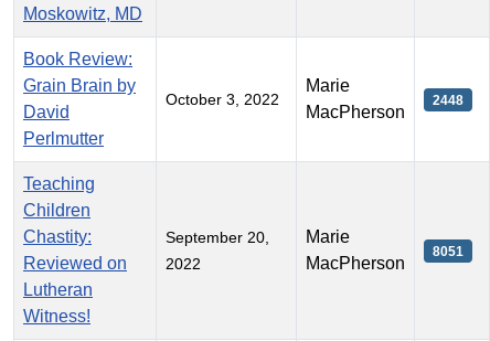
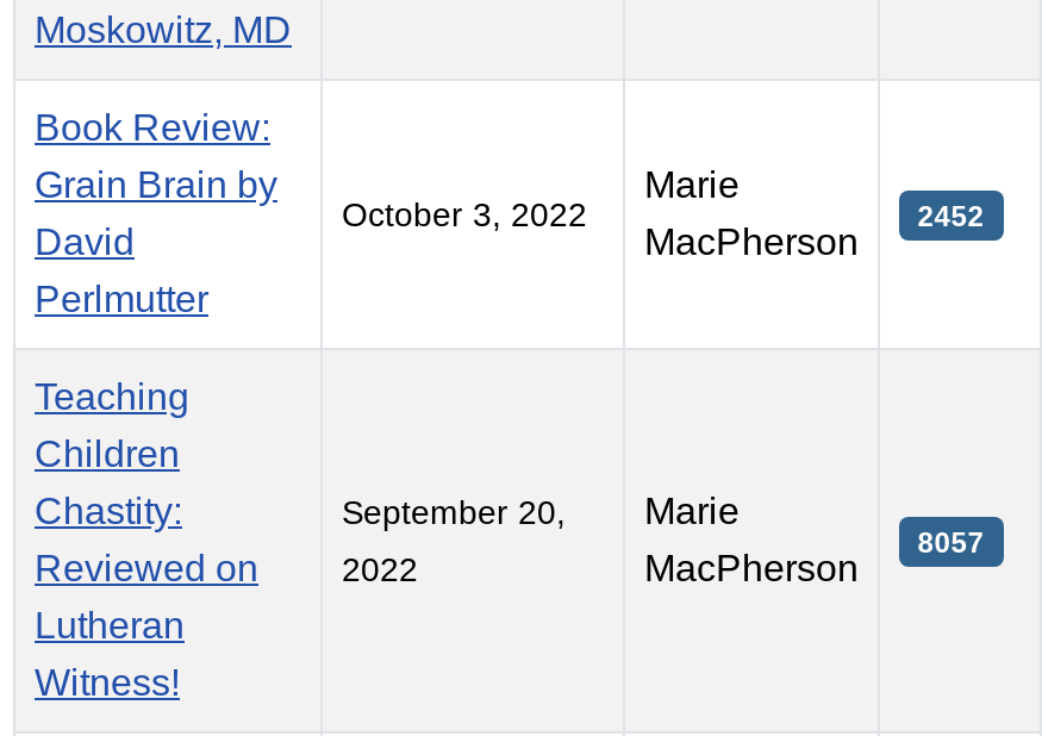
- 2448
+ 2452

- 8051
+ 8057
